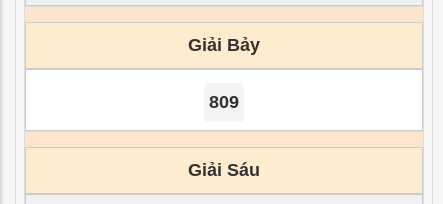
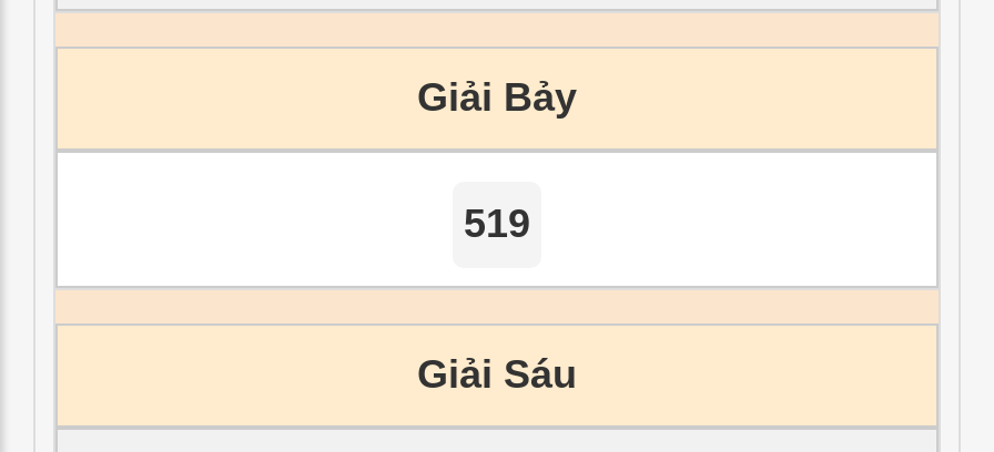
- 809
+ 519
